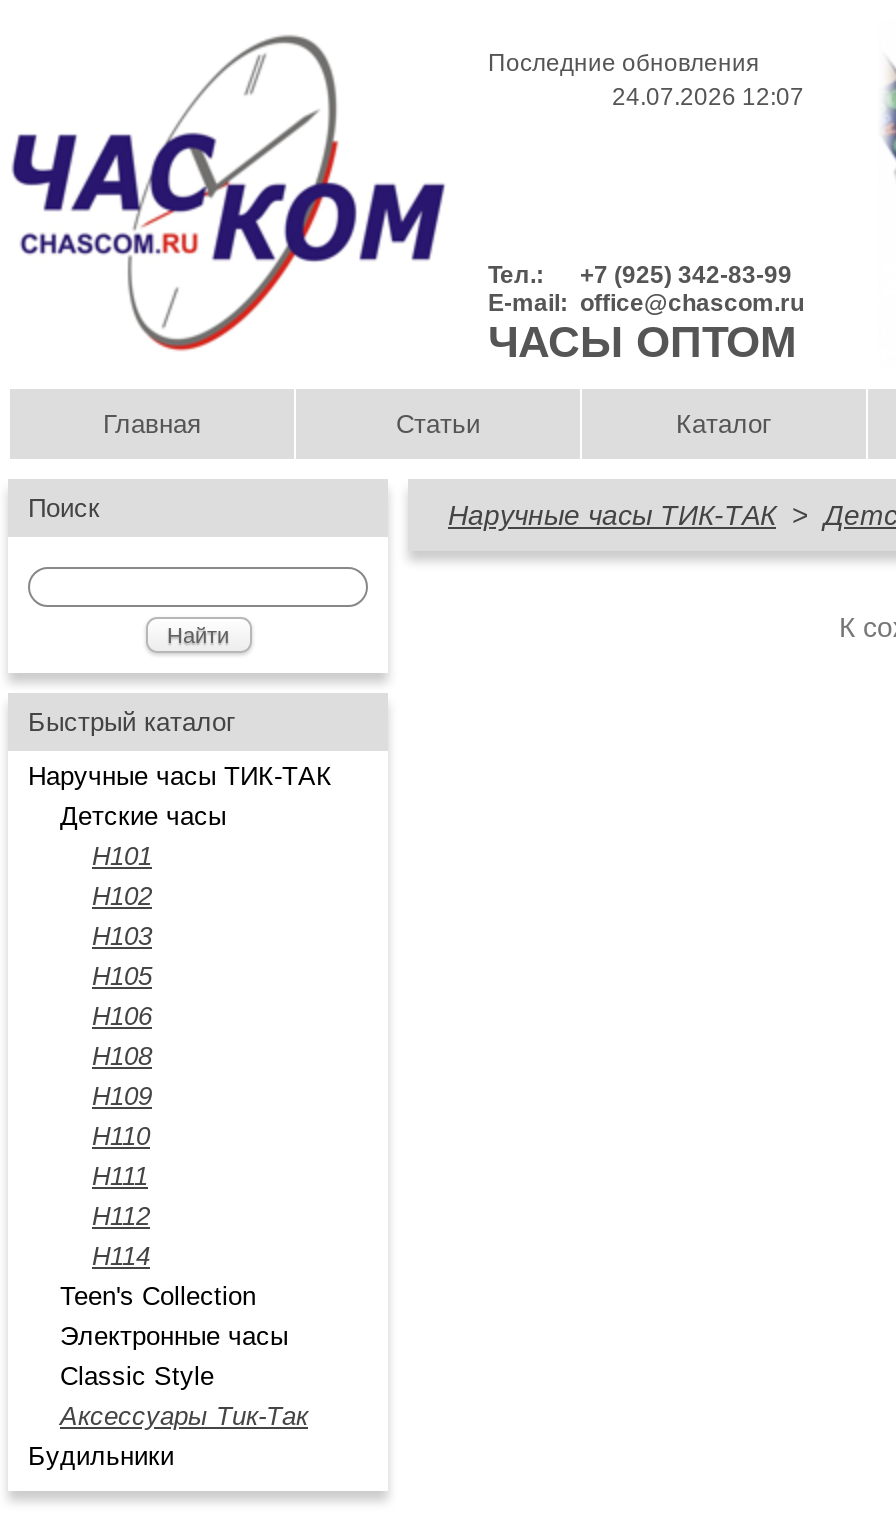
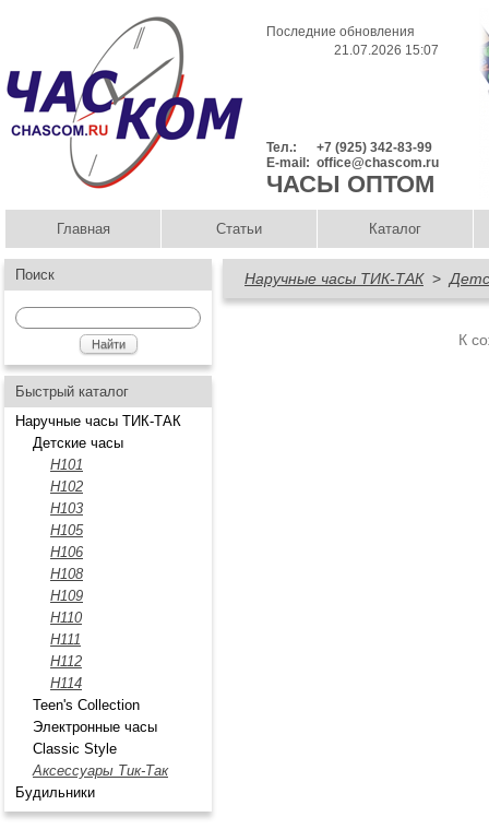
- 24.07.2026 12:07
+ 21.07.2026 15:07
